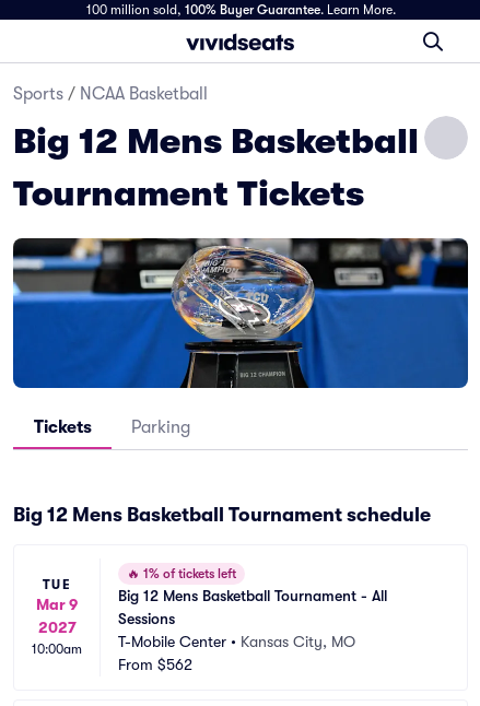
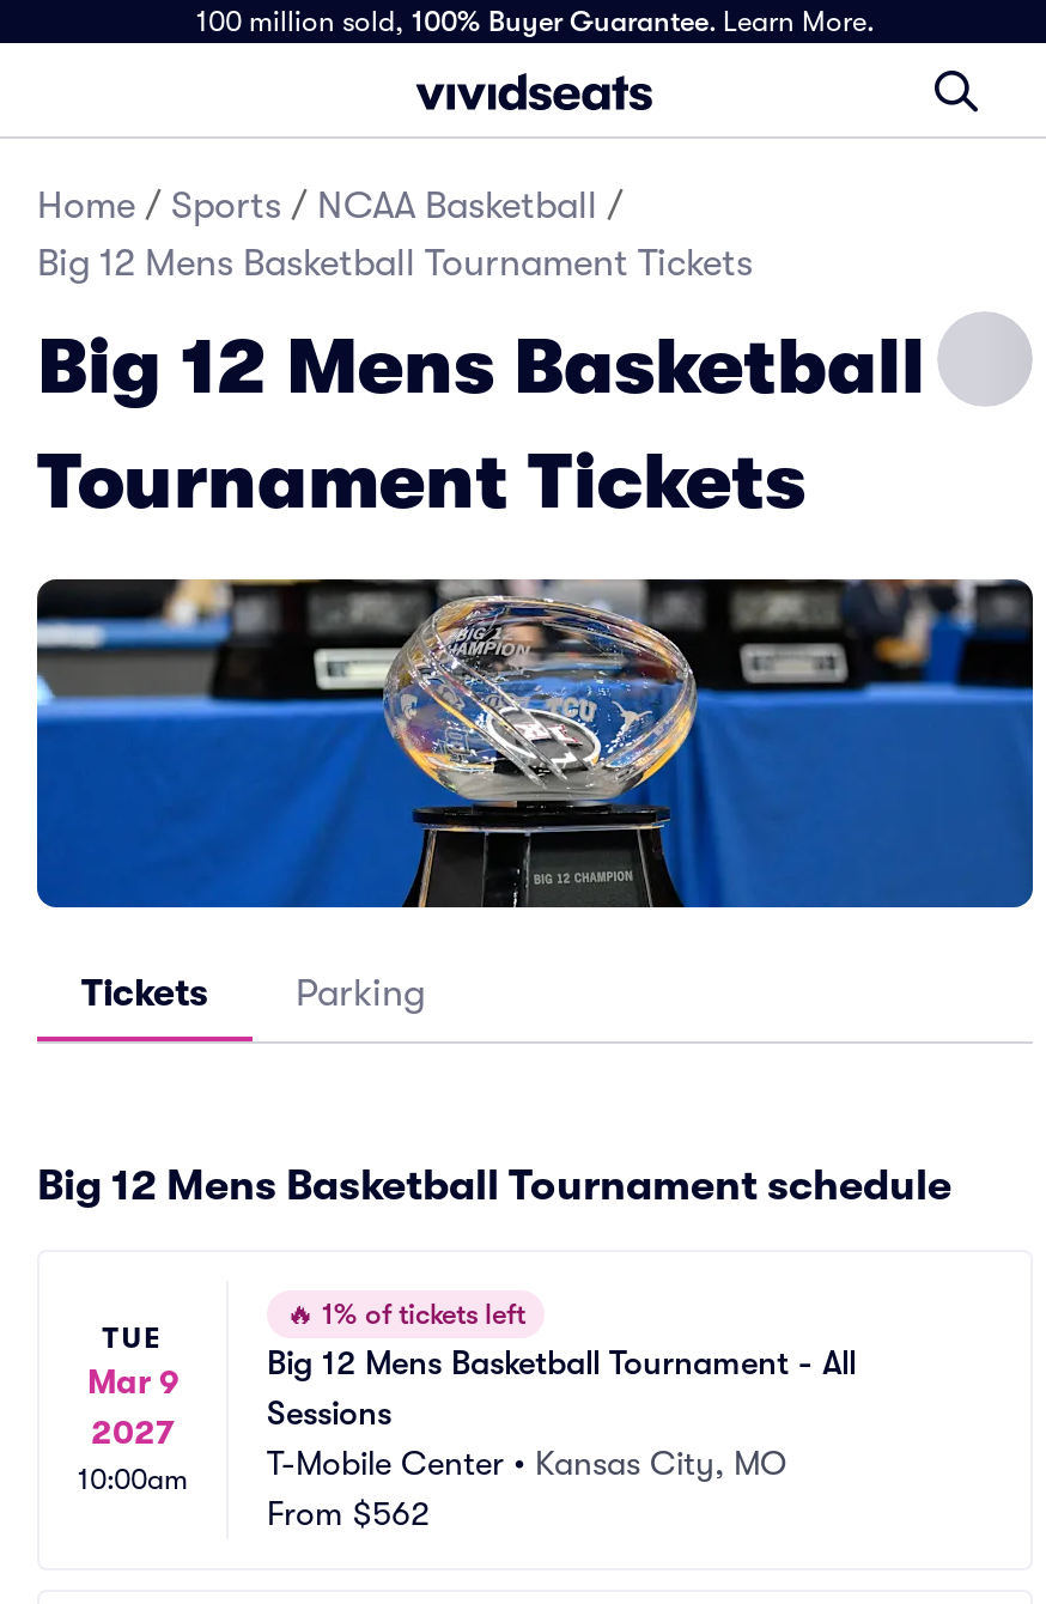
- Sports / NCAA Basketball
+ Home / Sports / NCAA Basketball /
+ Big 12 Mens Basketball Tournament Tickets
